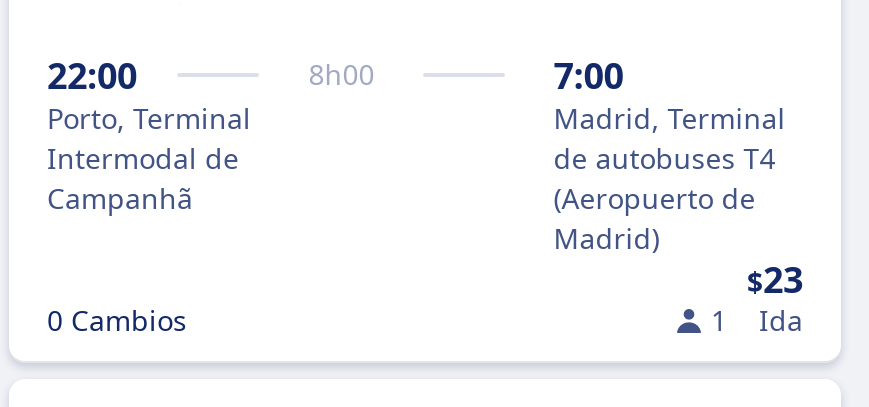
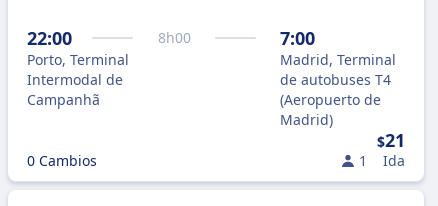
- $23
+ $21
